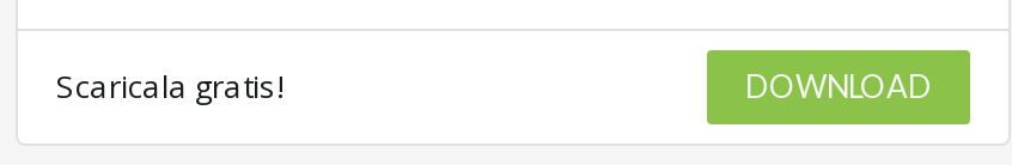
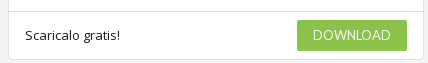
- Scaricala gratis!
+ Scaricalo gratis!
